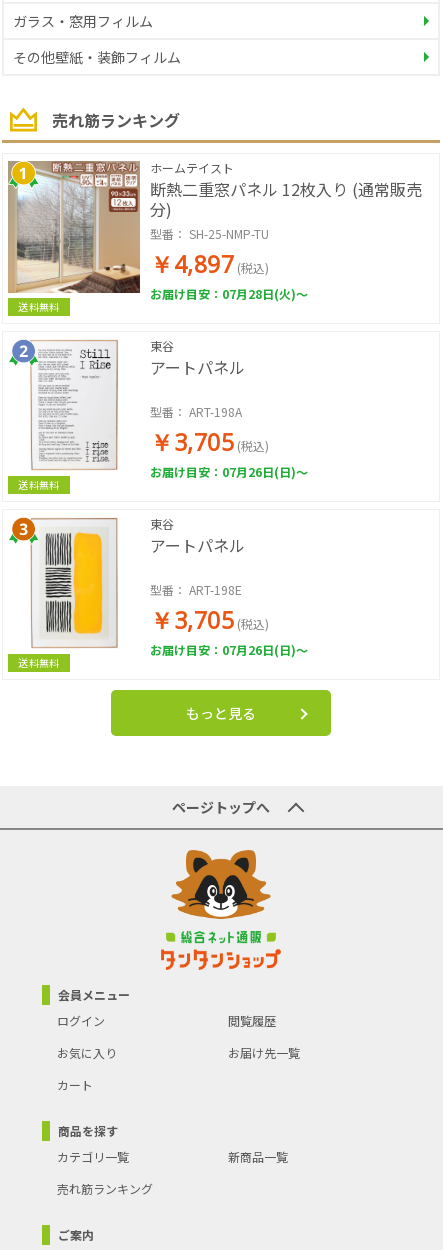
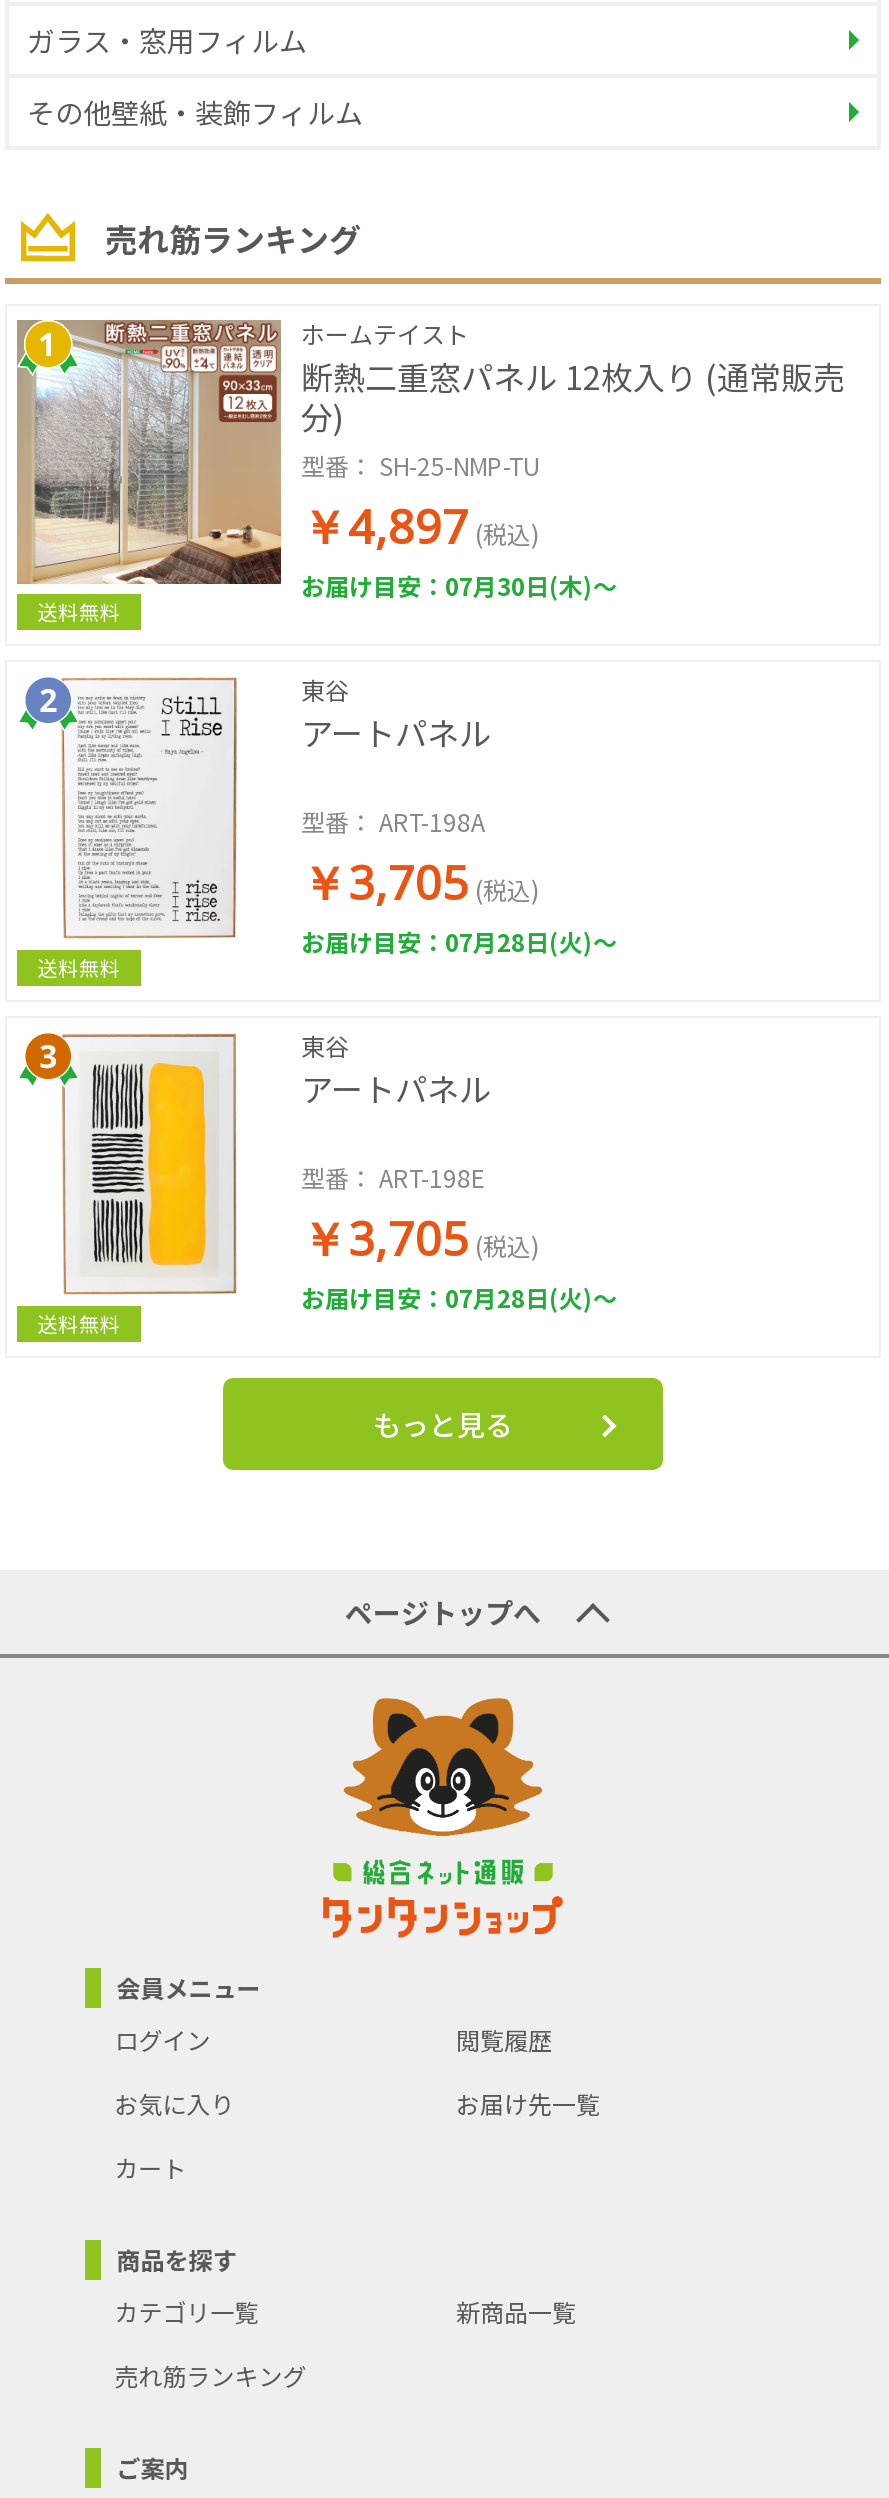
- お届け目安：07月28日(火)～
+ お届け目安：07月30日(木)～

- お届け目安：07月26日(日)～
+ お届け目安：07月28日(火)～

- お届け目安：07月26日(日)～
+ お届け目安：07月28日(火)～
